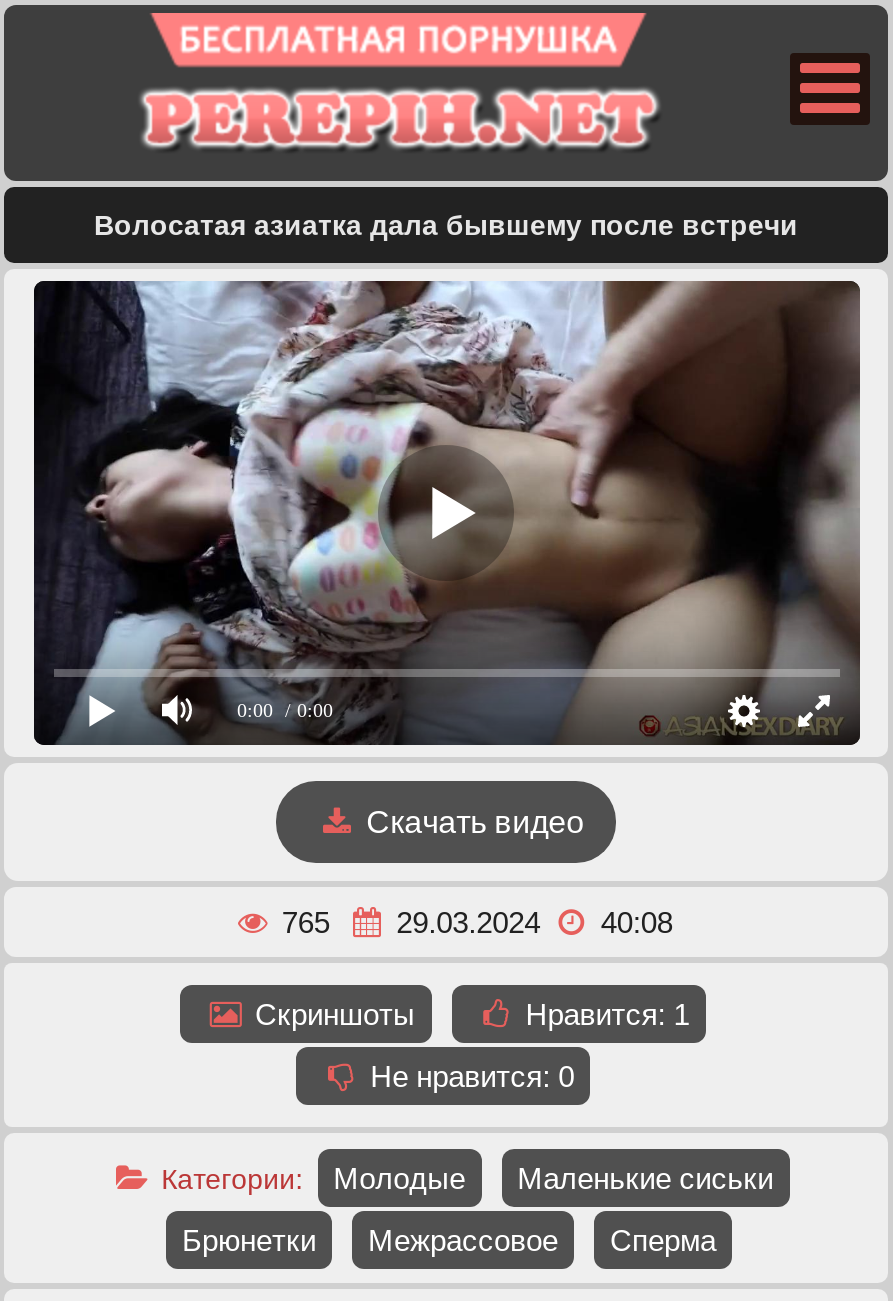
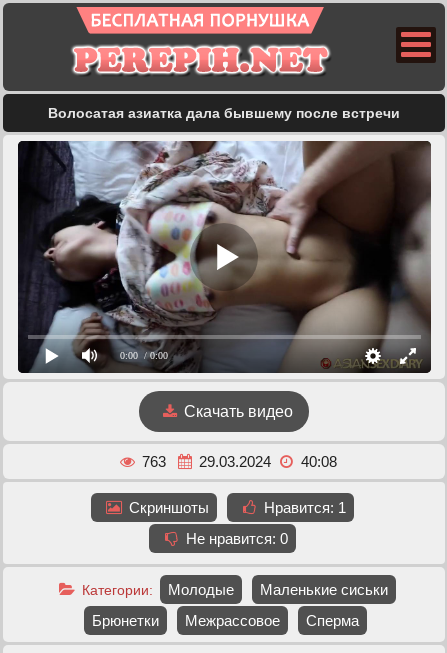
- 765 29.03.2024 40:08
+ 763 29.03.2024 40:08
